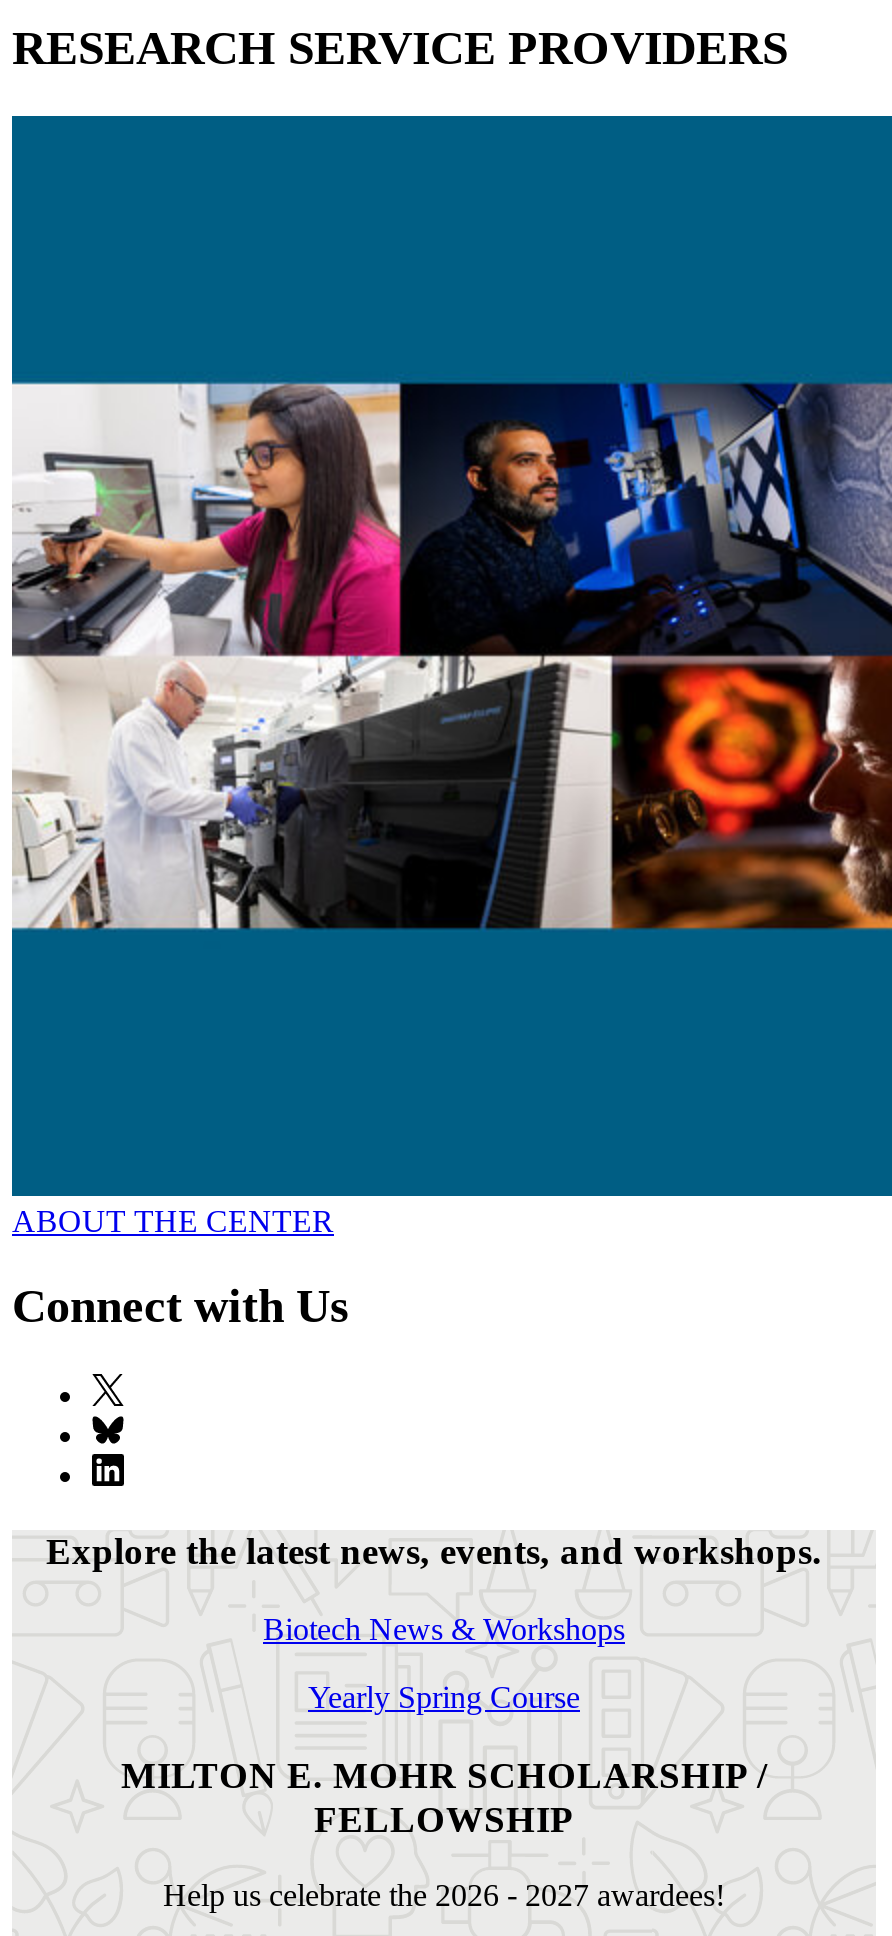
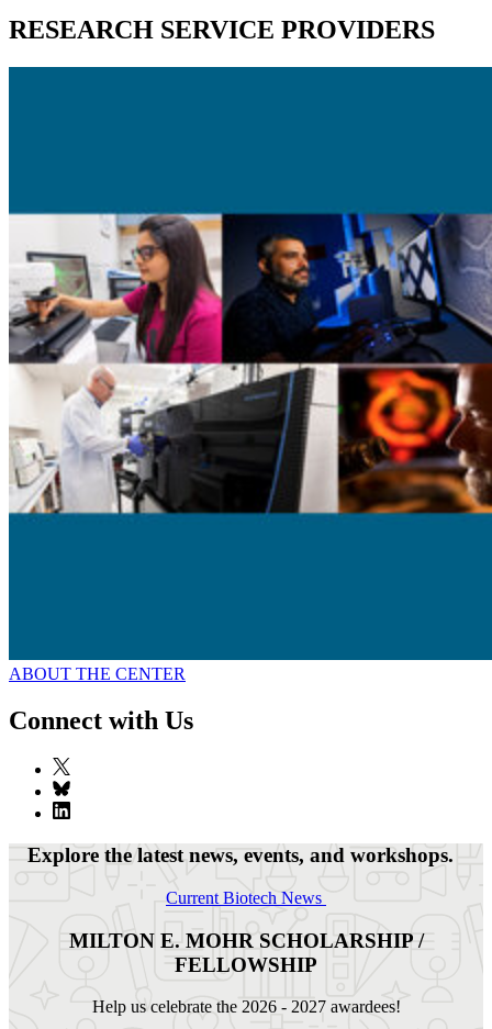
- Biotech News & Workshops
- Yearly Spring Course
+ Current Biotech News
